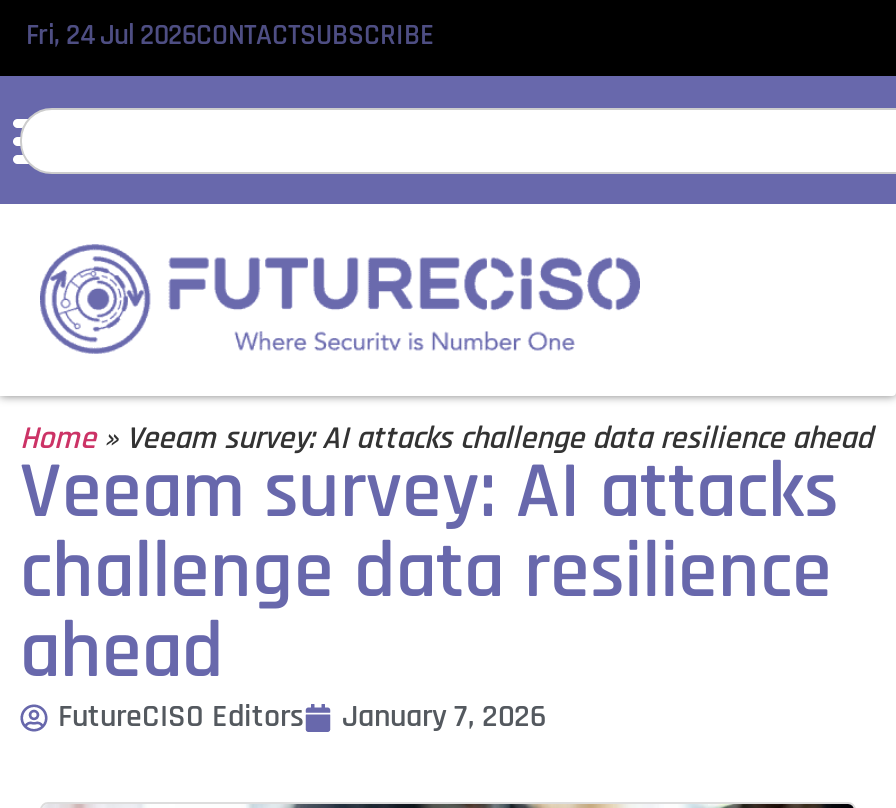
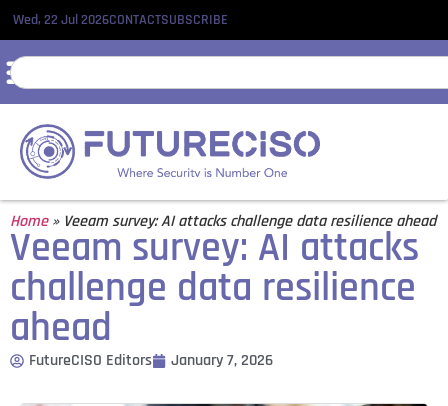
- Fri, 24 Jul 2026CONTACTSUBSCRIBE
+ Wed, 22 Jul 2026CONTACTSUBSCRIBE
